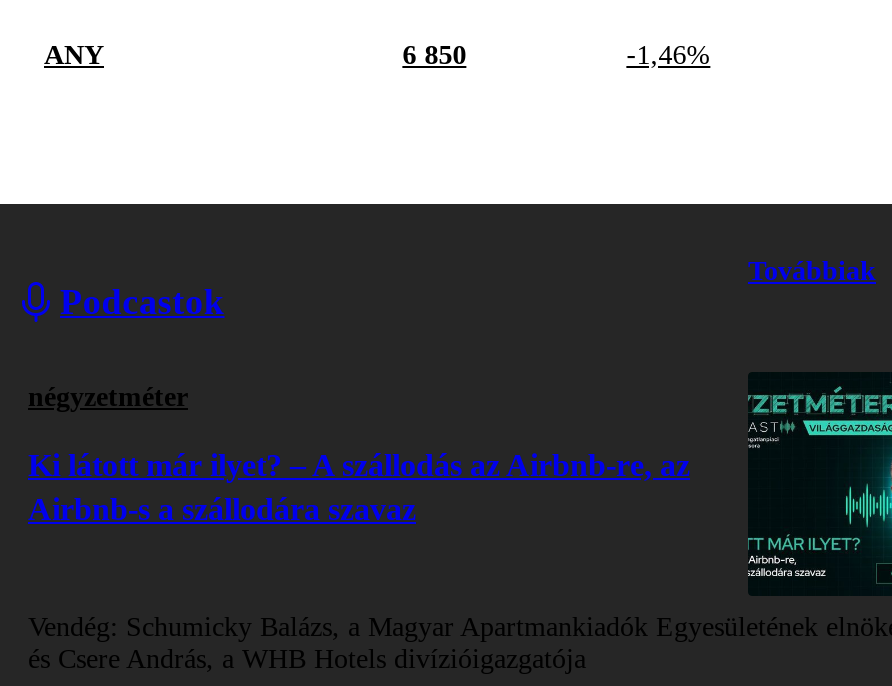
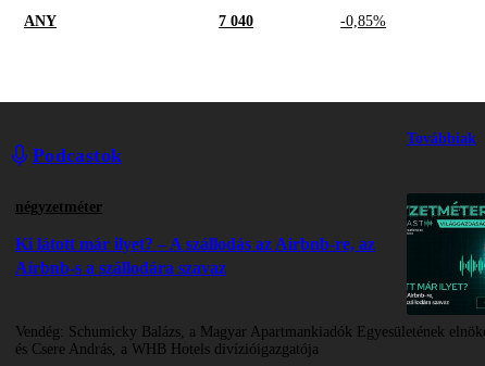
- 6 850
+ 7 040

- -1,46%
+ -0,85%
